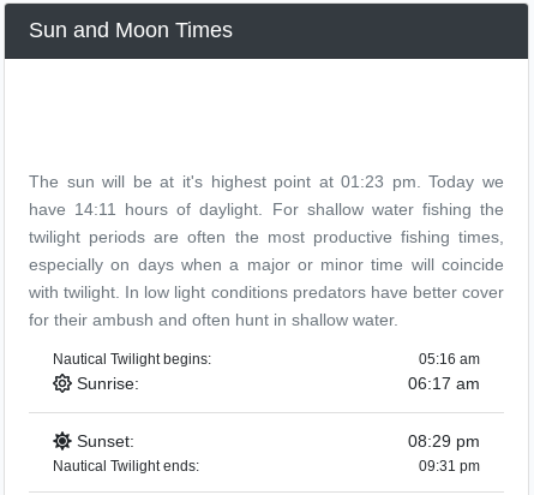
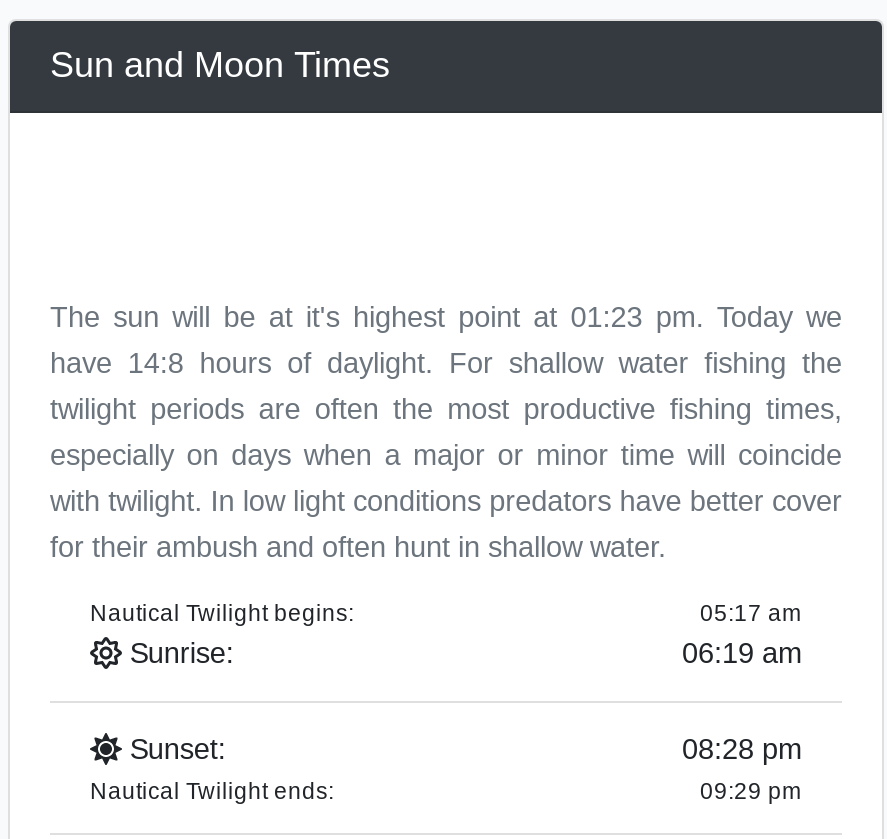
- have 14:11 hours of daylight. For shallow water fishing the
+ have 14:8 hours of daylight. For shallow water fishing the

- 05:16 am
+ 05:17 am

- 06:17 am
+ 06:19 am

- 08:29 pm
+ 08:28 pm

- 09:31 pm
+ 09:29 pm
